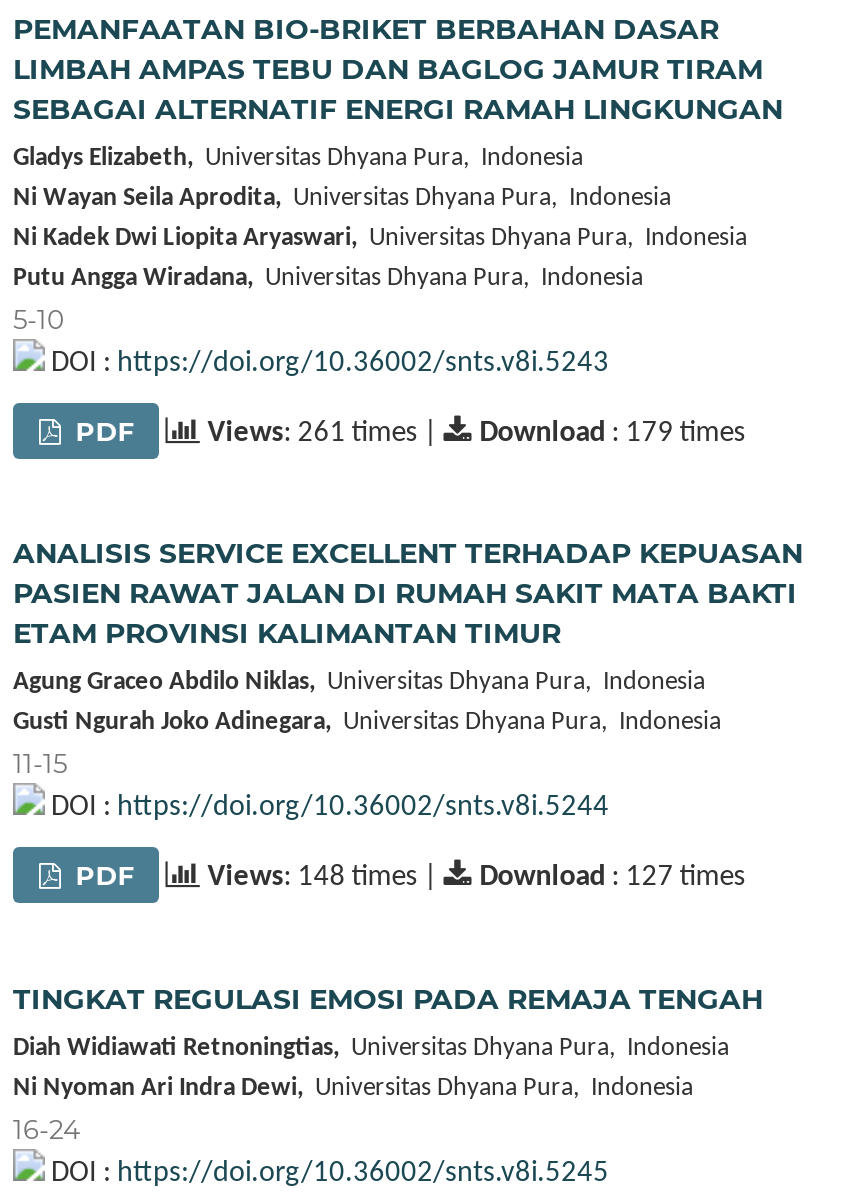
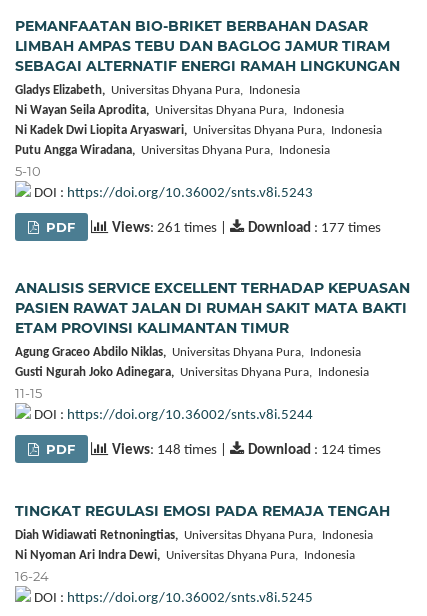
- Download: 179 times
+ Download: 177 times

- Download: 127 times
+ Download: 124 times
